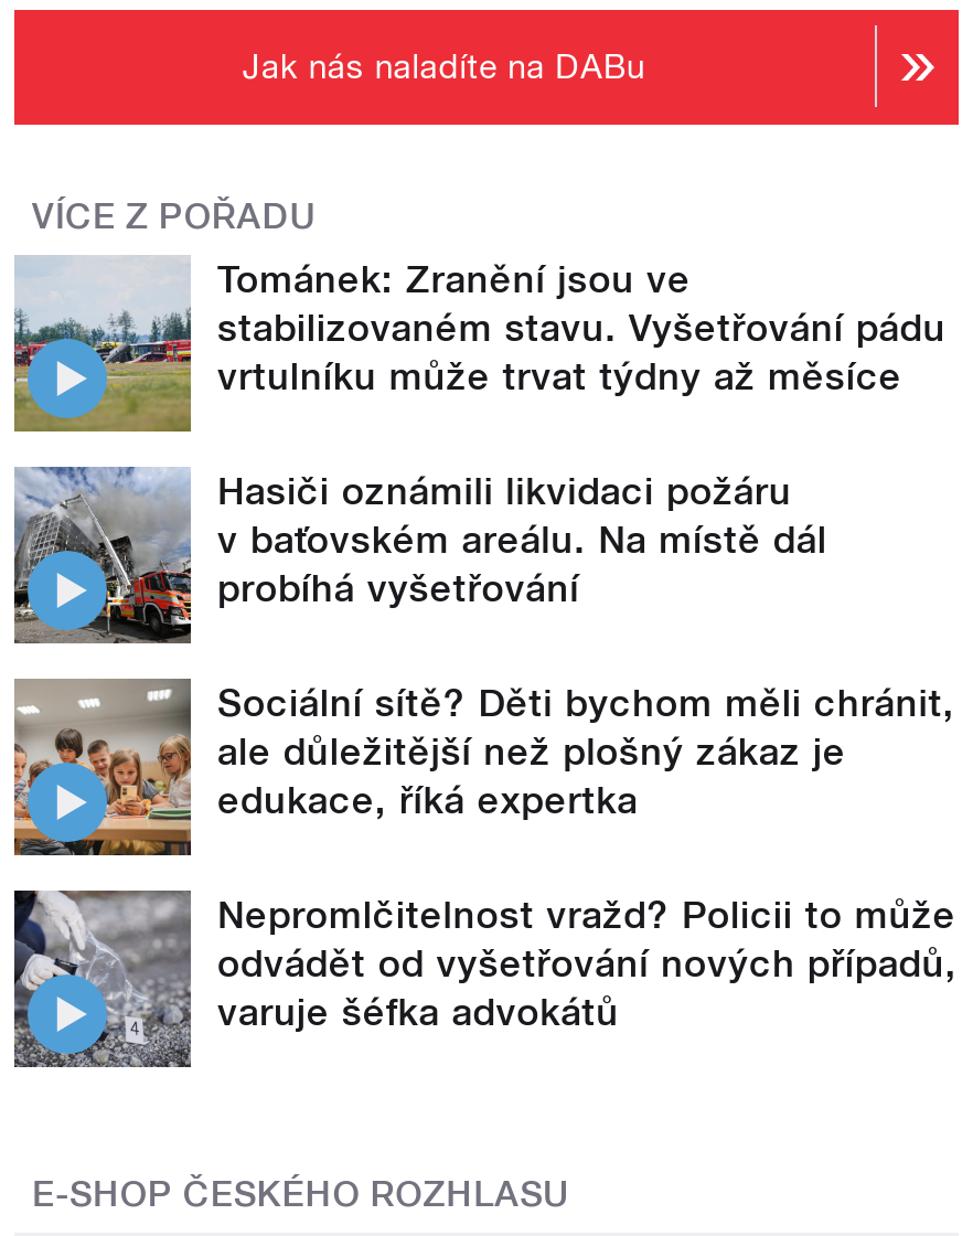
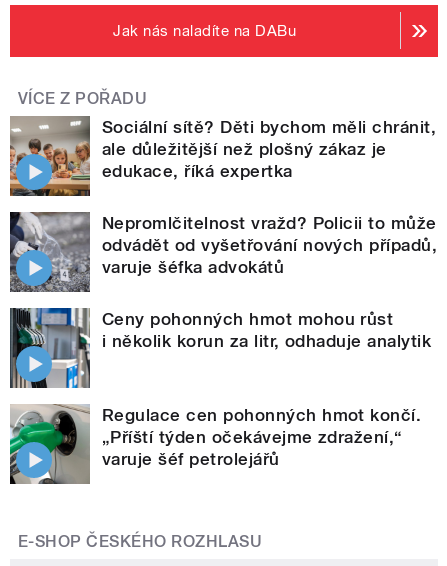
- [image]
- Tománek: Zranění jsou ve
- stabilizovaném stavu. Vyšetřování pádu
- vrtulníku může trvat týdny až měsíce
- Hasiči oznámili likvidaci požáru
- v baťovském areálu. Na místě dál
- probíhá vyšetřování

- [image]

moved up: [image] | Sociální sítě? Děti bychom měli chránit, | ale důležitější než plošný zákaz je | edukace, říká expertka | Nepromlčitelnost vražd? Policii to může | odvádět od vyšetřování nových případů, | varuje šéfka advokátů

+ [image]
+ Ceny pohonných hmot mohou růst
+ i několik korun za litr, odhaduje analytik

+ [image]
+ Regulace cen pohonných hmot končí.
+ „Příští týden očekávejme zdražení,“
+ varuje šéf petrolejářů
